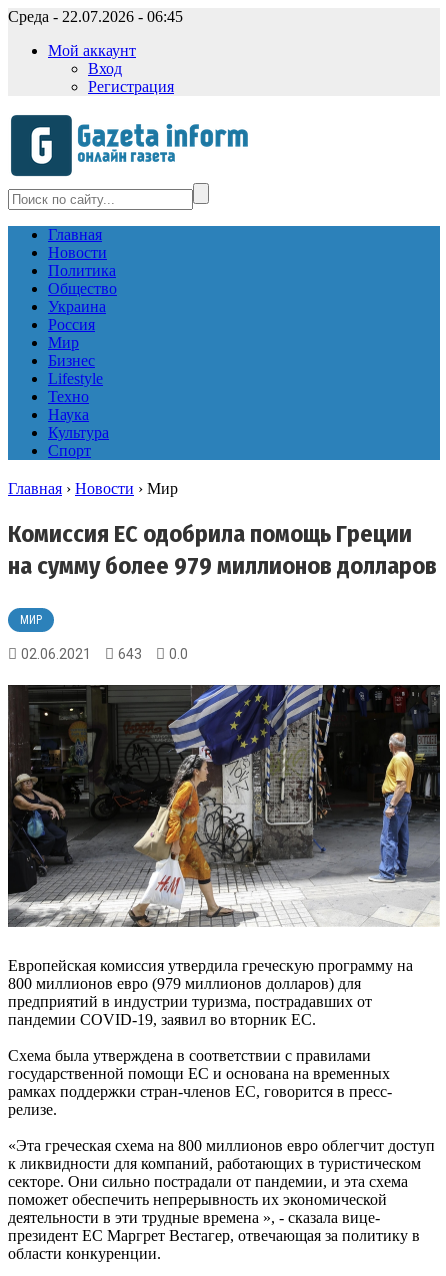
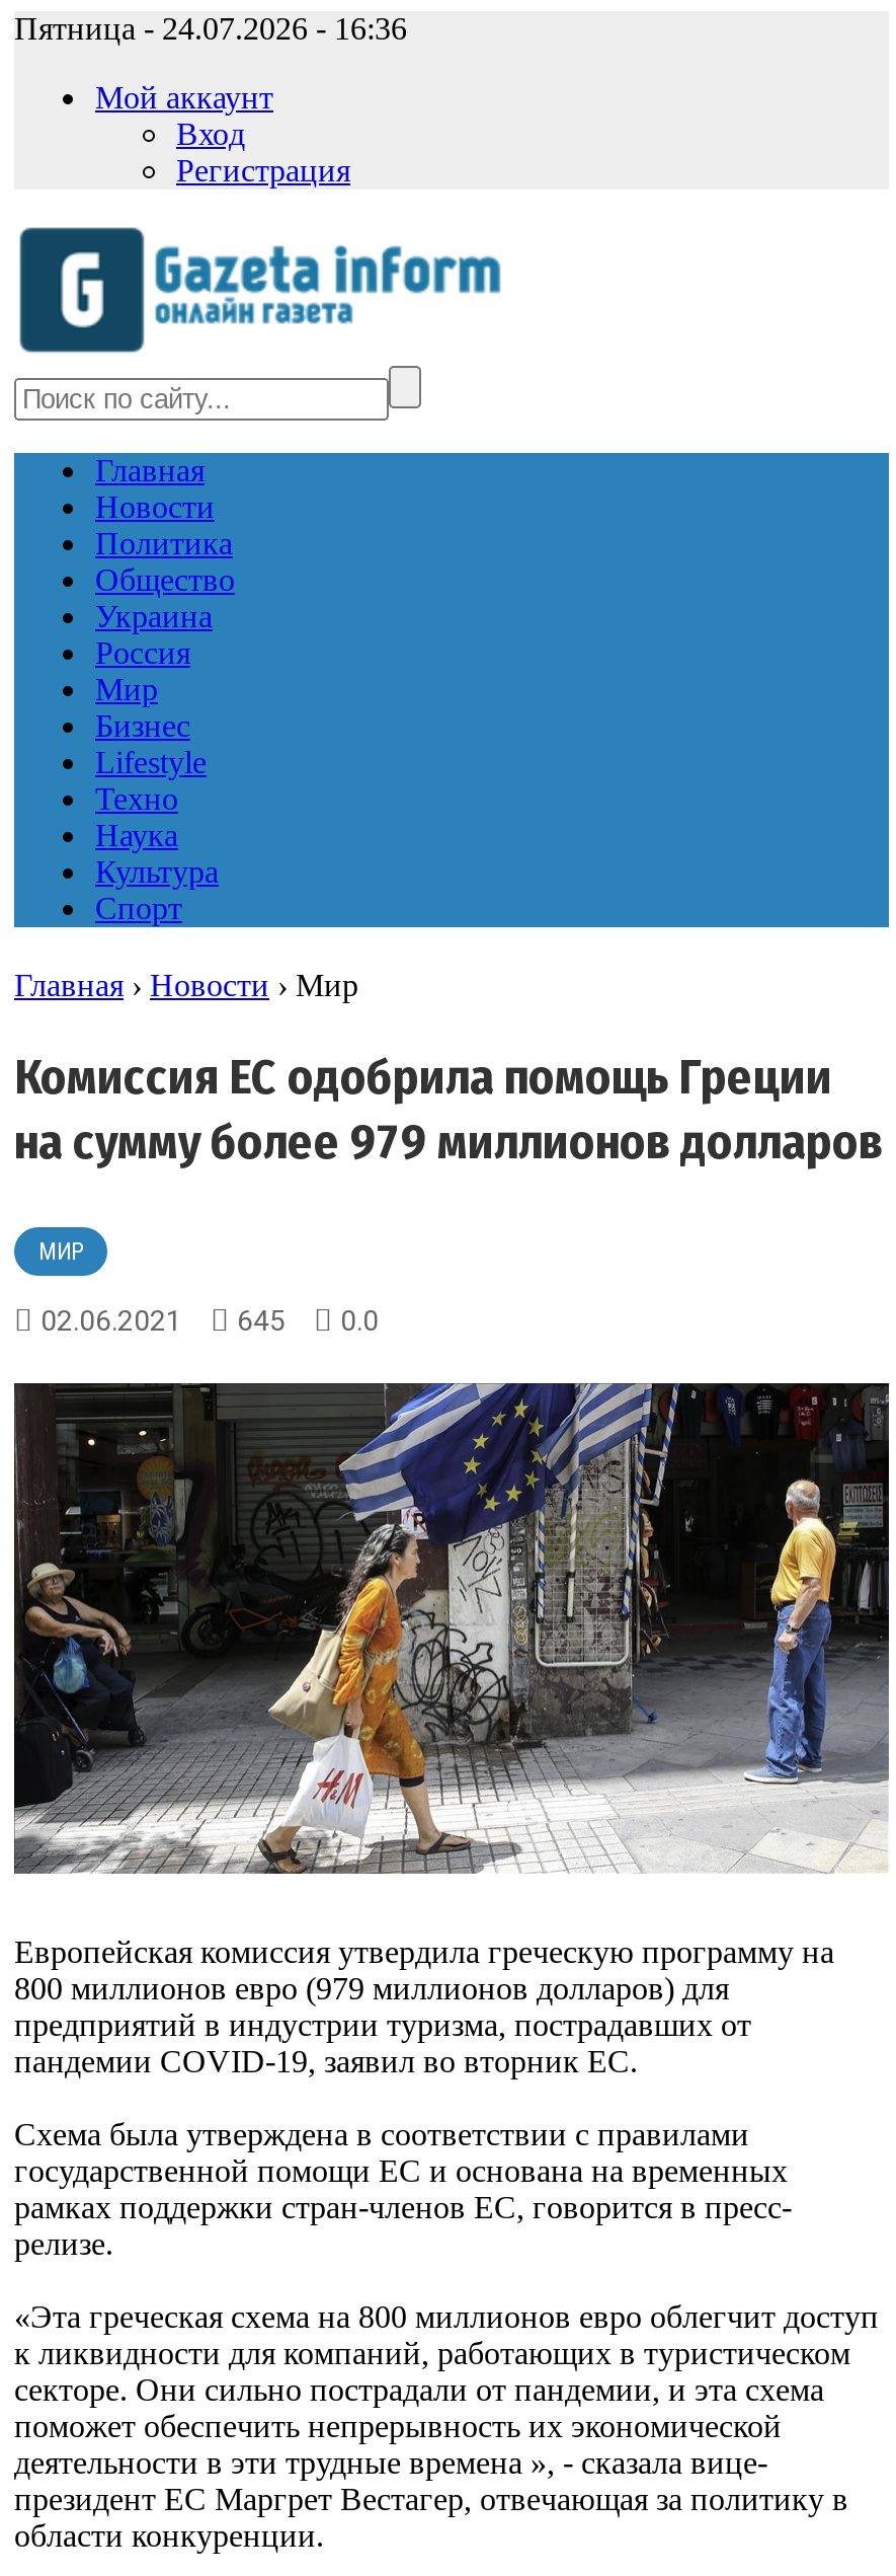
- Среда - 22.07.2026 - 06:45
+ Пятница - 24.07.2026 - 16:36

- 02.06.2021 643 0.0
+ 02.06.2021 645 0.0
